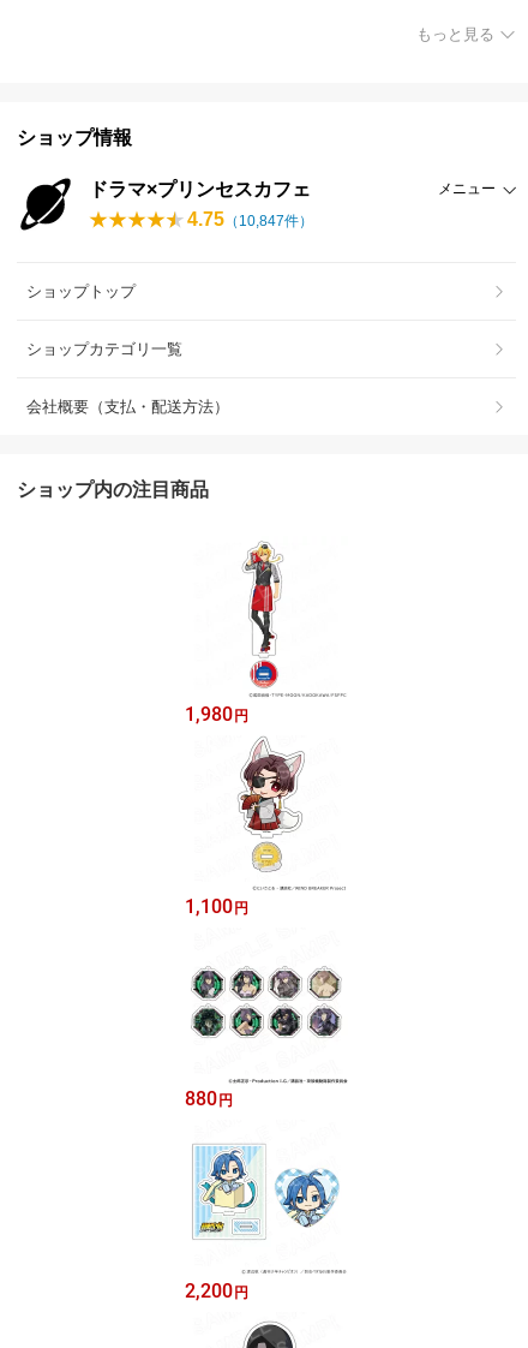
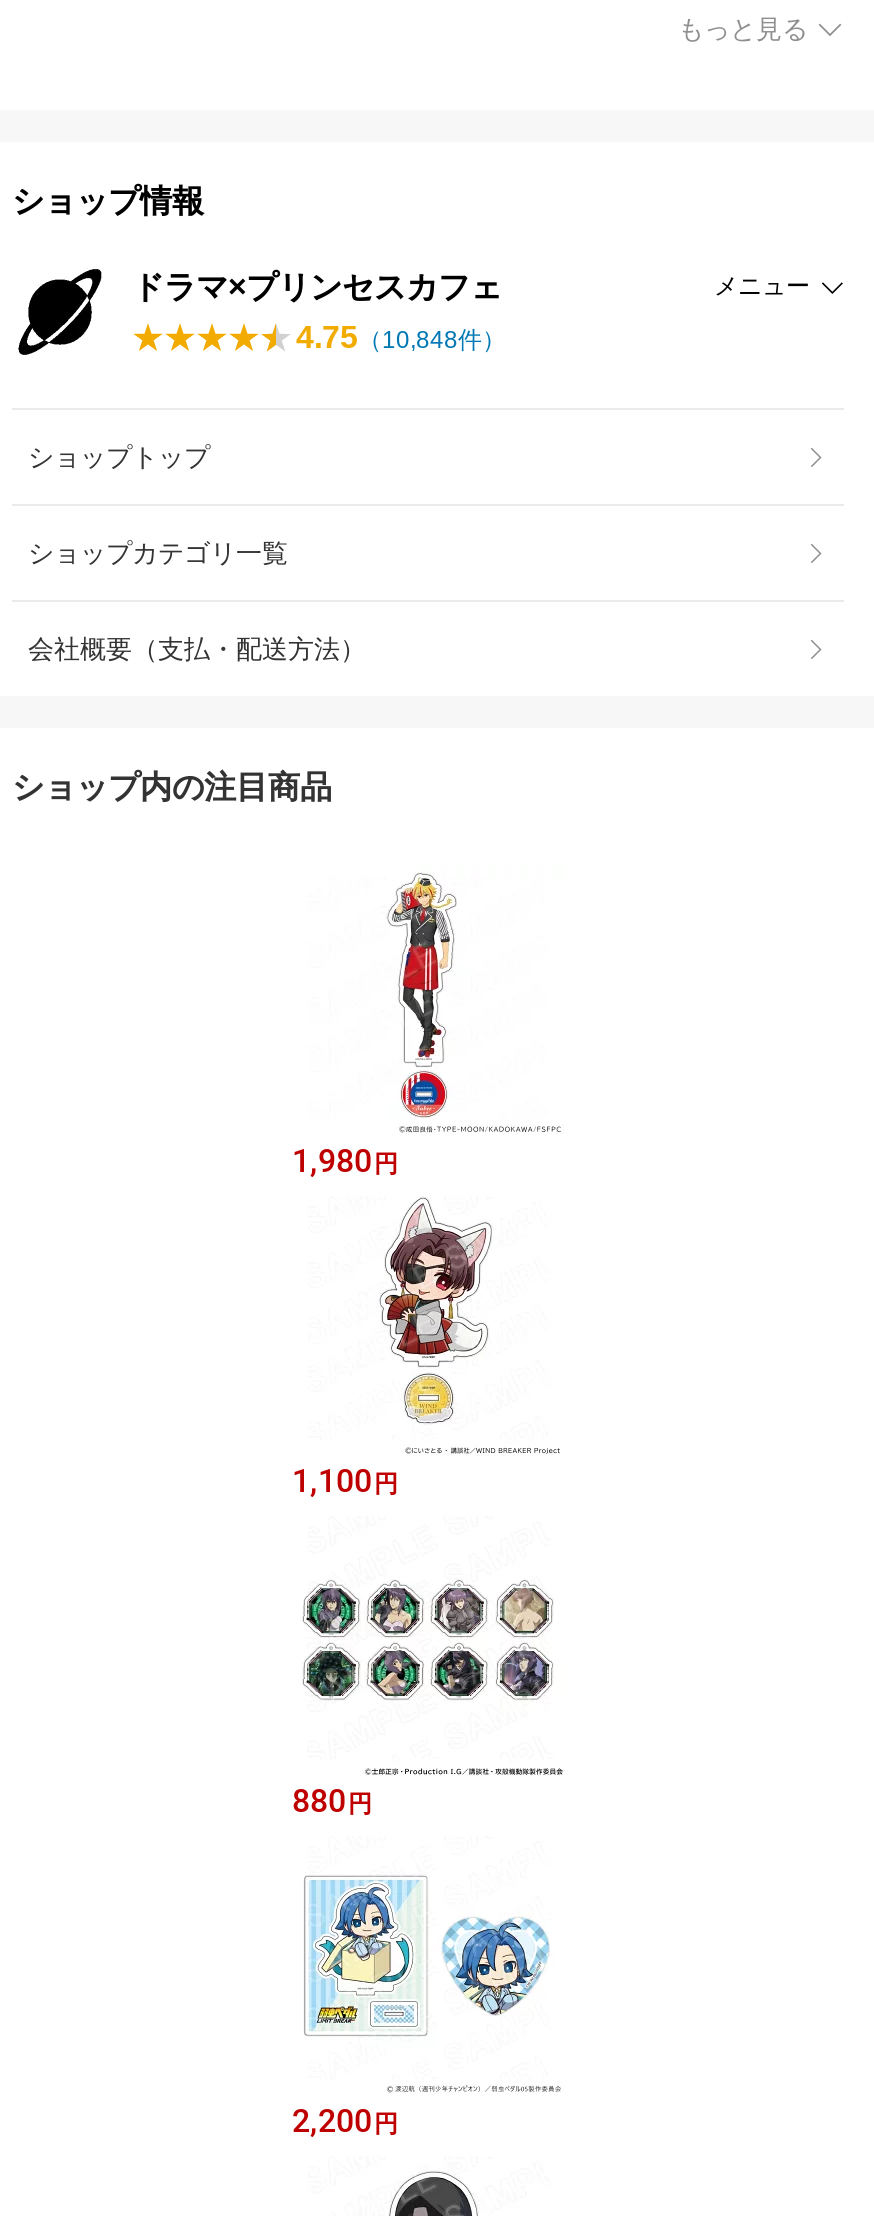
- 4.75（10,847件）
+ 4.75（10,848件）
